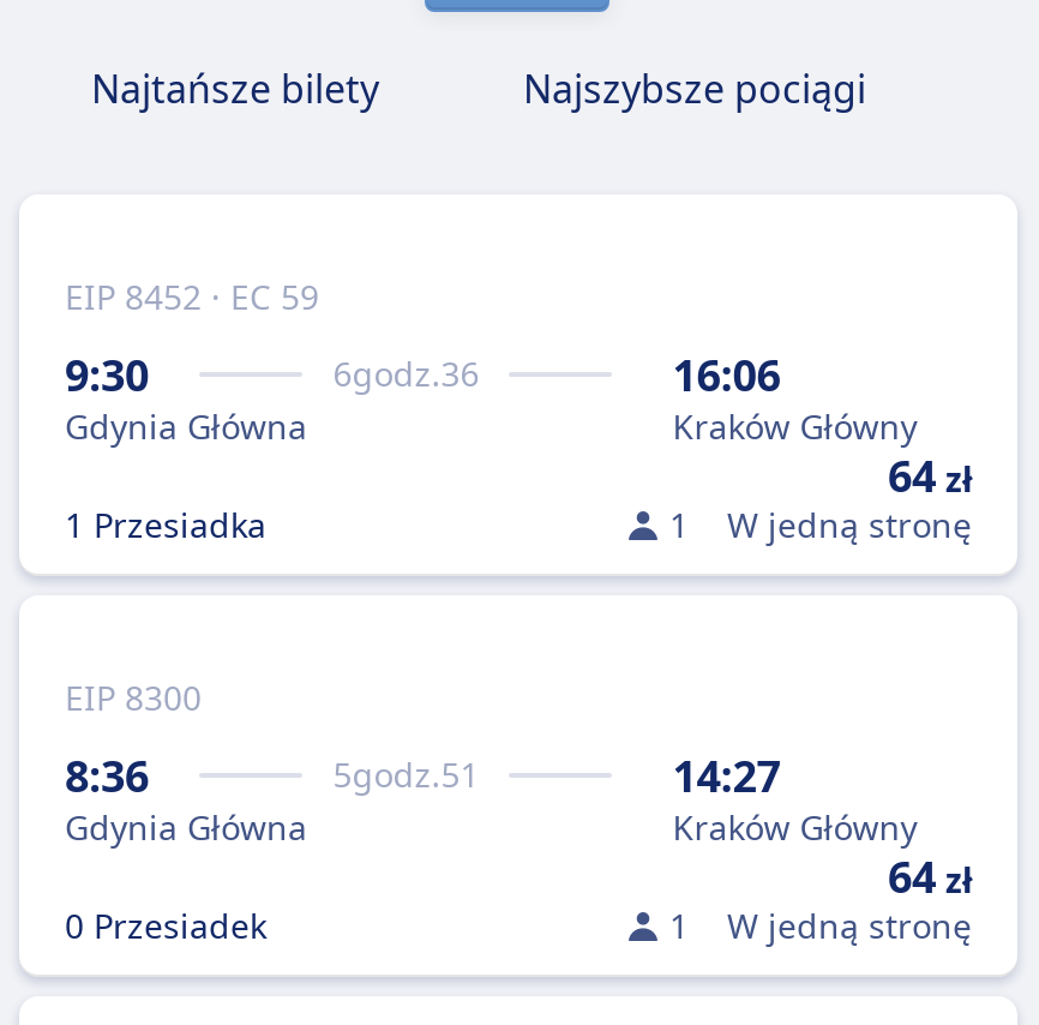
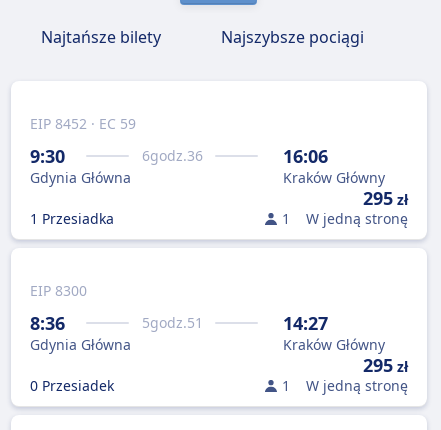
- 64 zł
+ 295 zł

- 64 zł
+ 295 zł
